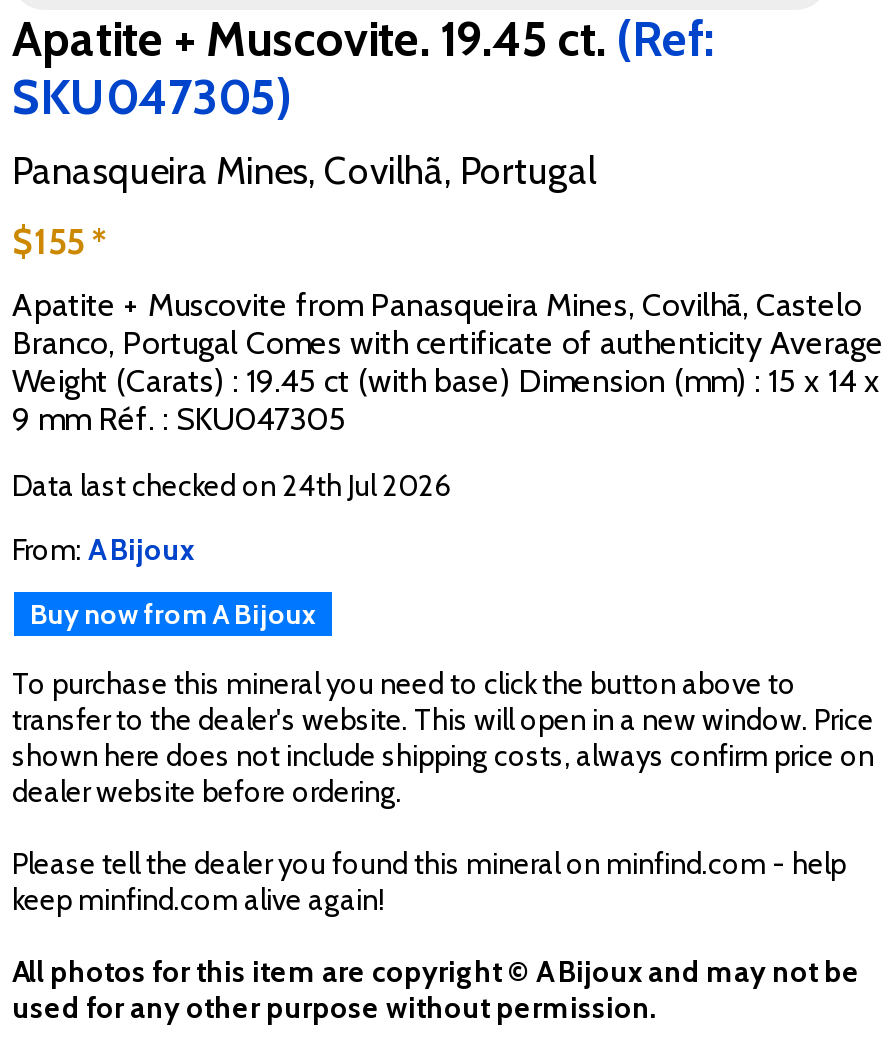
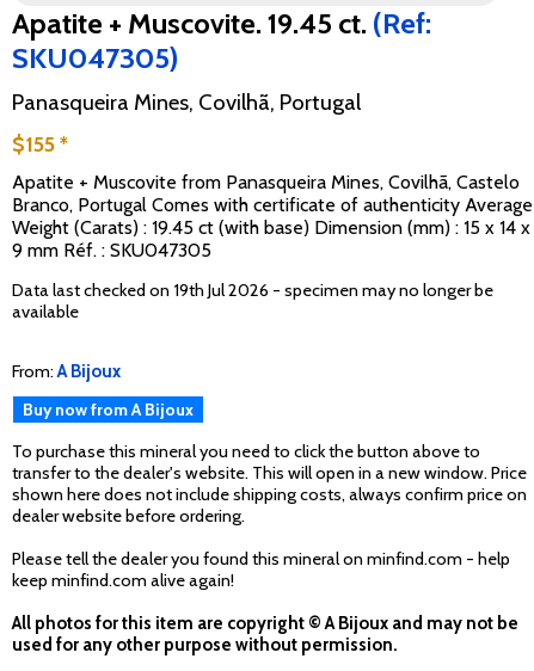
- Data last checked on 24th Jul 2026
+ Data last checked on 19th Jul 2026 - specimen may no longer be
+ available
